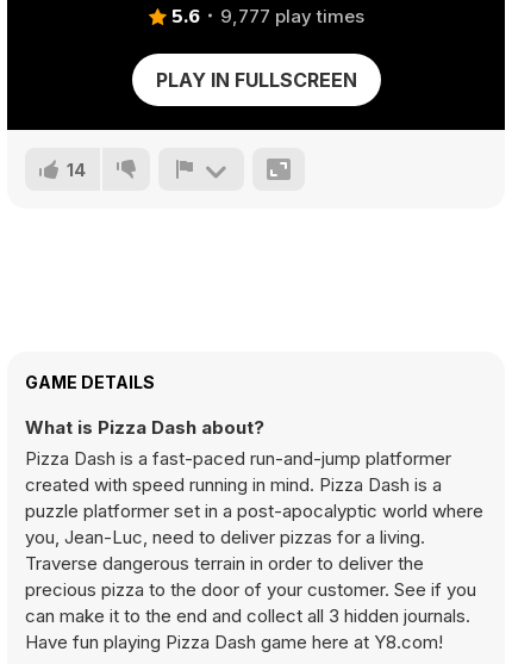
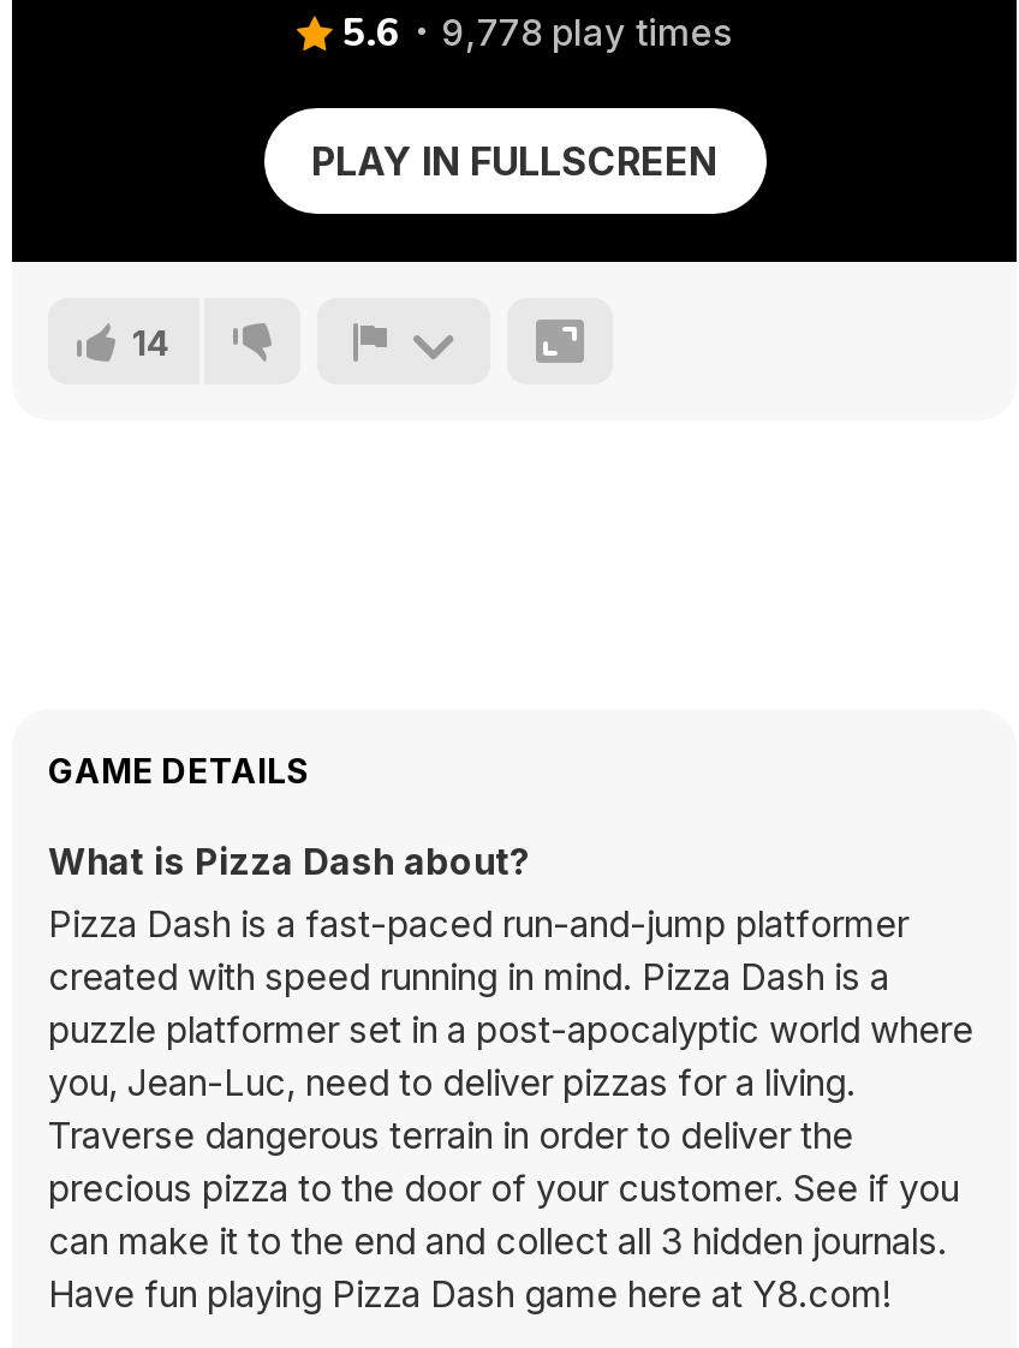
- 5.6 9,777 play times
+ 5.6 9,778 play times
